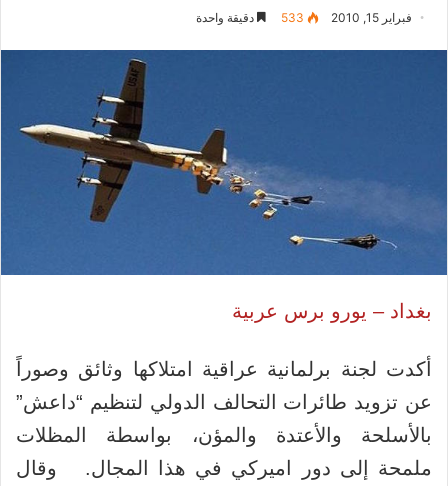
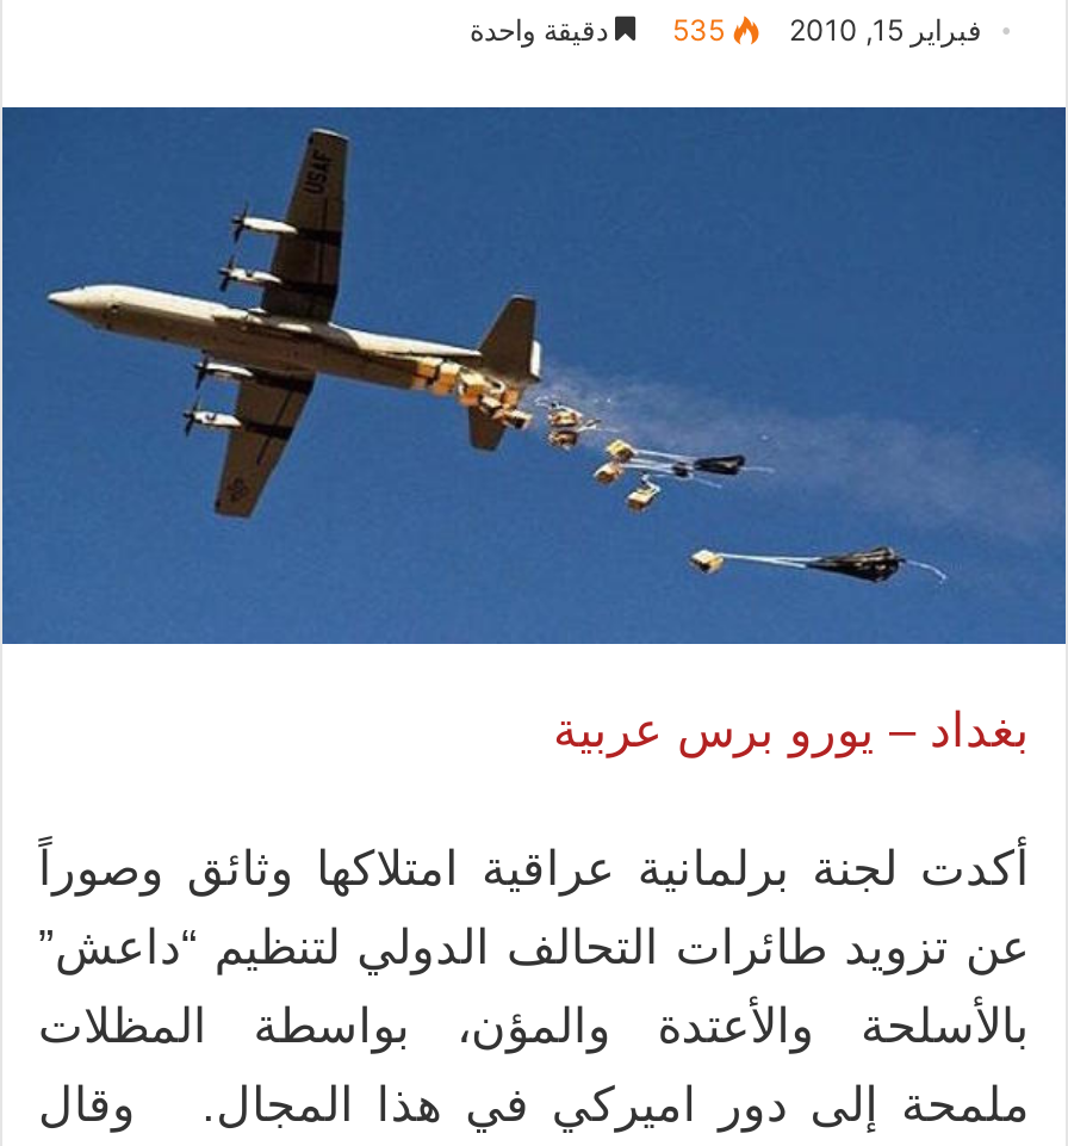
- 533 دقيقة واحدة
+ 535 دقيقة واحدة
